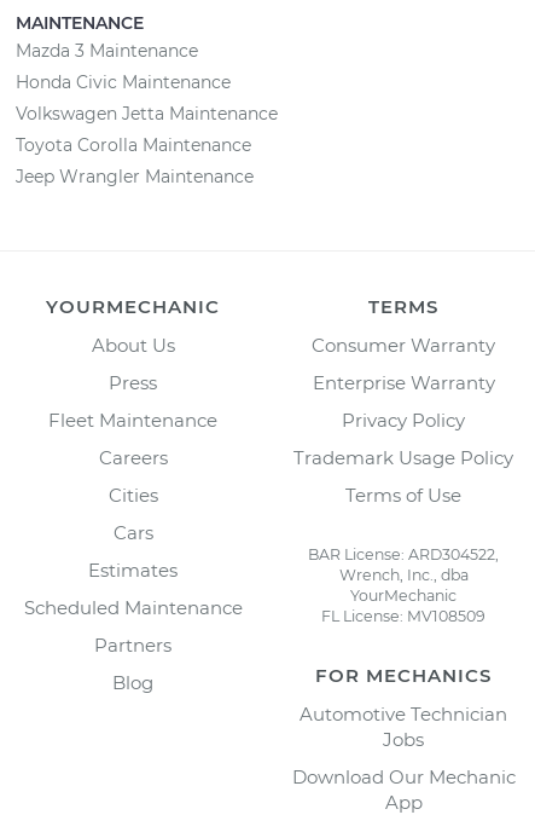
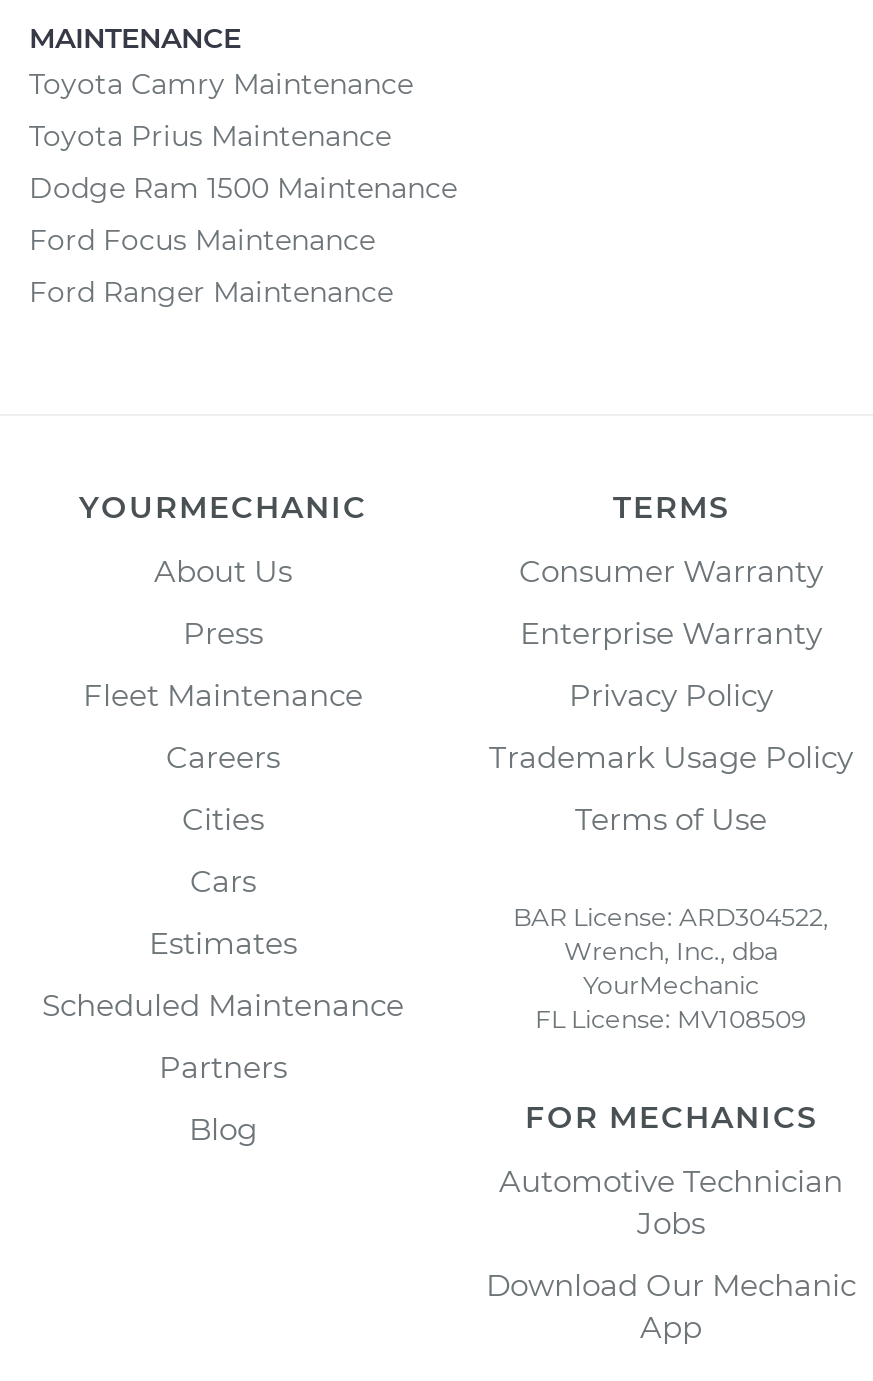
- Mazda 3 Maintenance
- Honda Civic Maintenance
- Volkswagen Jetta Maintenance
- Toyota Corolla Maintenance
- Jeep Wrangler Maintenance
+ Toyota Camry Maintenance
+ Toyota Prius Maintenance
+ Dodge Ram 1500 Maintenance
+ Ford Focus Maintenance
+ Ford Ranger Maintenance
